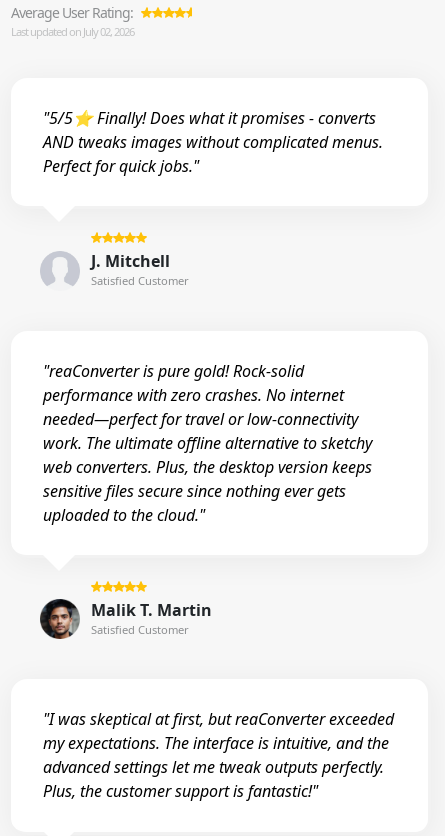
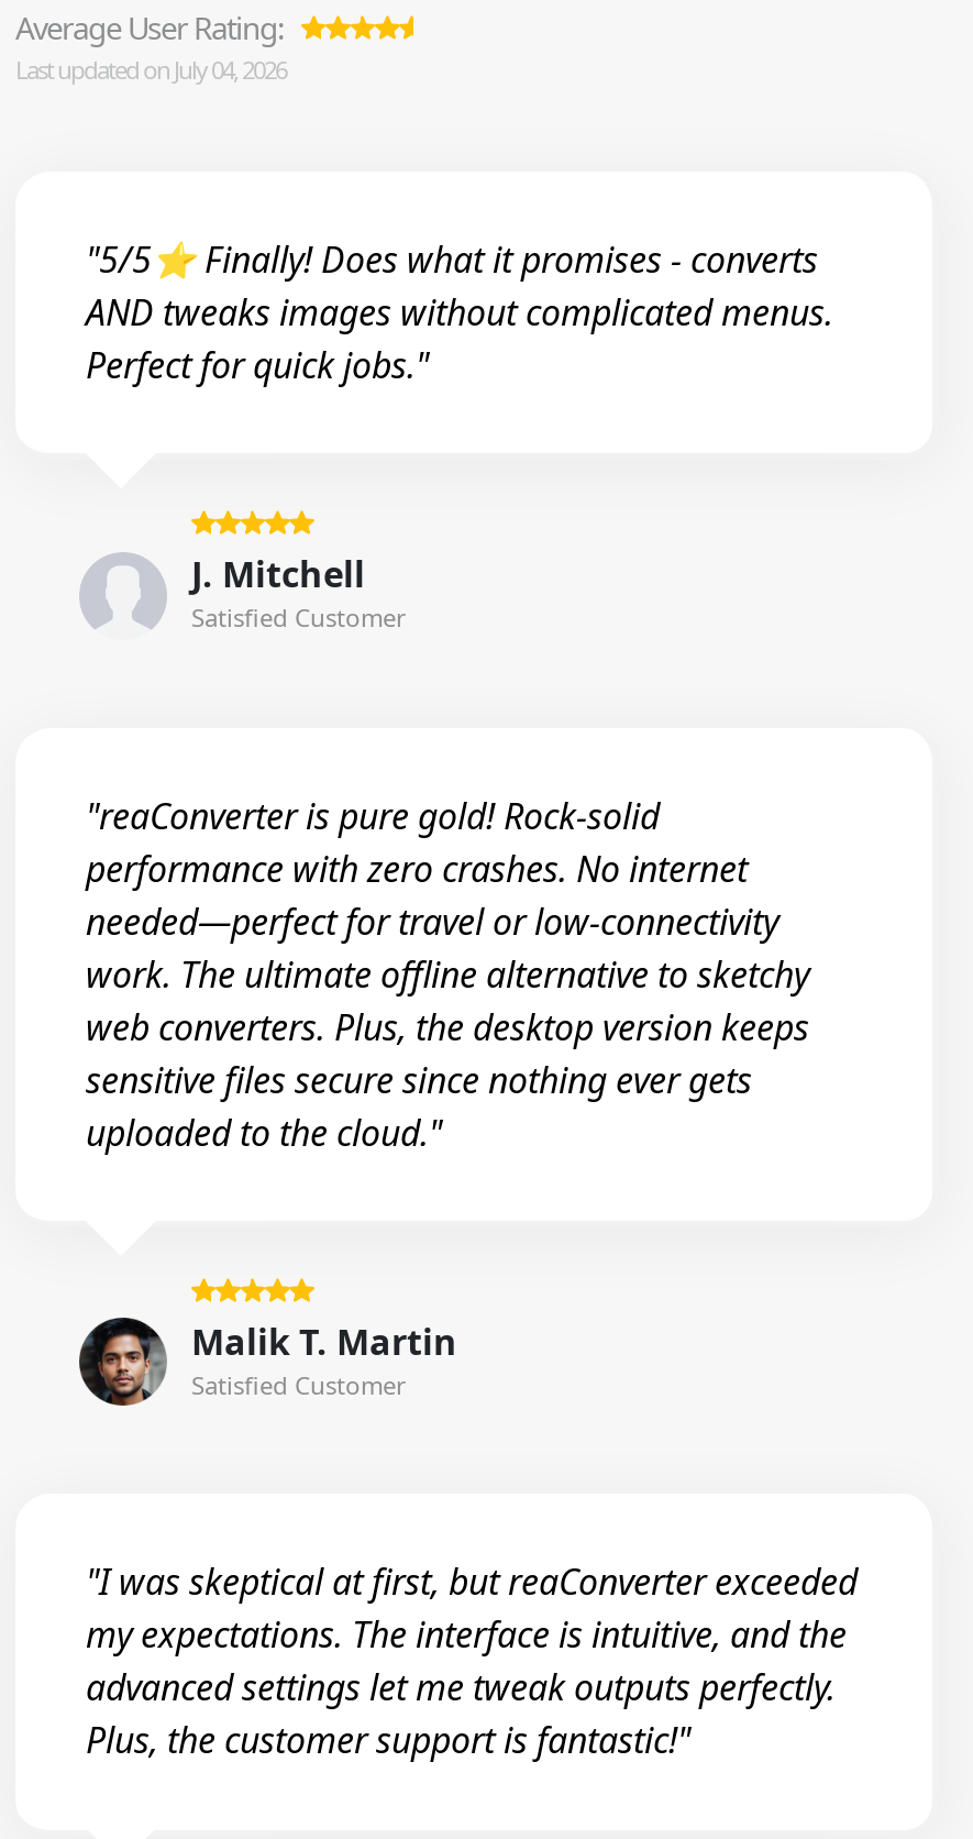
- Last updated on July 02, 2026
+ Last updated on July 04, 2026
